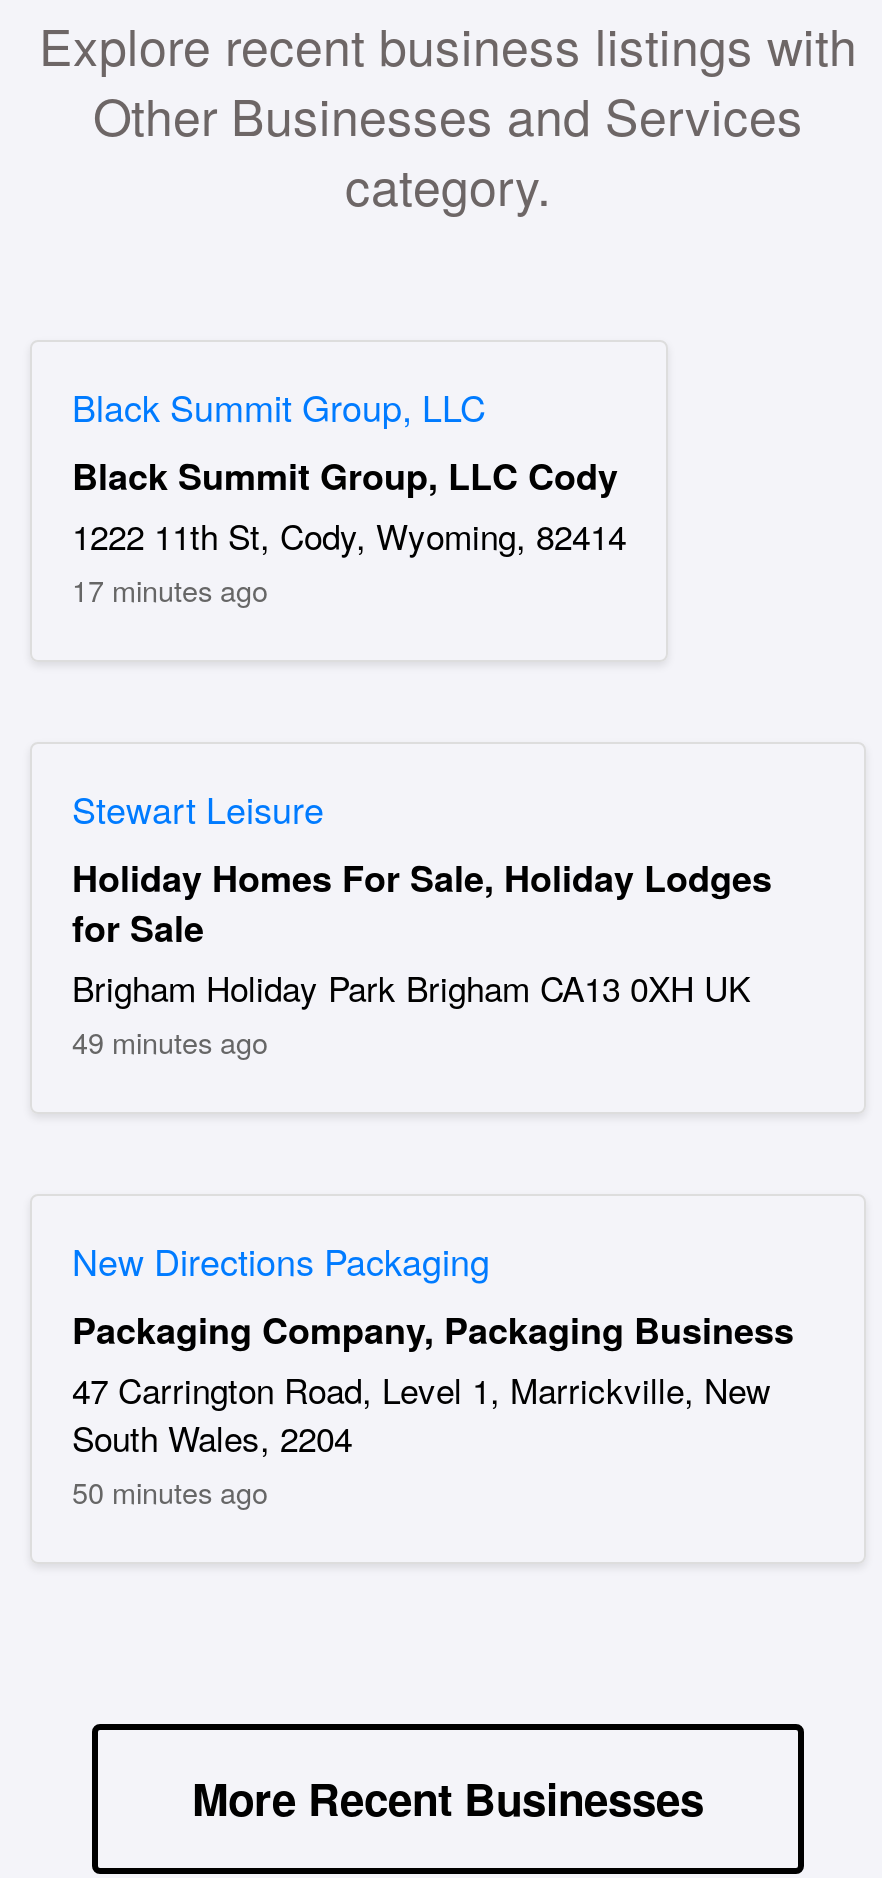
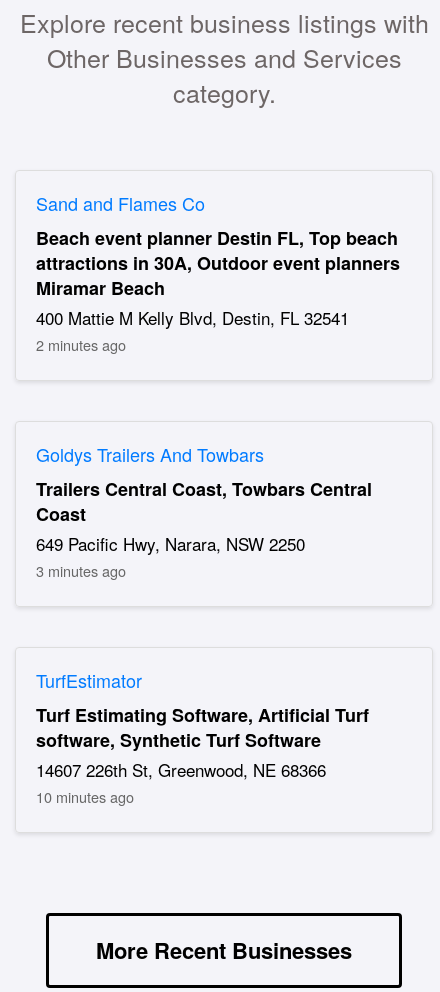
- Black Summit Group, LLC
- Black Summit Group, LLC Cody
- 1222 11th St, Cody, Wyoming, 82414
- 17 minutes ago
+ Sand and Flames Co
+ Beach event planner Destin FL, Top beach
+ attractions in 30A, Outdoor event planners
+ Miramar Beach
+ 400 Mattie M Kelly Blvd, Destin, FL 32541
+ 2 minutes ago

- Stewart Leisure
- Holiday Homes For Sale, Holiday Lodges
- for Sale
- Brigham Holiday Park Brigham CA13 0XH UK
- 49 minutes ago
+ Goldys Trailers And Towbars
+ Trailers Central Coast, Towbars Central
+ Coast
+ 649 Pacific Hwy, Narara, NSW 2250
+ 3 minutes ago

- New Directions Packaging
- Packaging Company, Packaging Business
- 47 Carrington Road, Level 1, Marrickville, New
- South Wales, 2204
- 50 minutes ago
+ TurfEstimator
+ Turf Estimating Software, Artificial Turf
+ software, Synthetic Turf Software
+ 14607 226th St, Greenwood, NE 68366
+ 10 minutes ago
